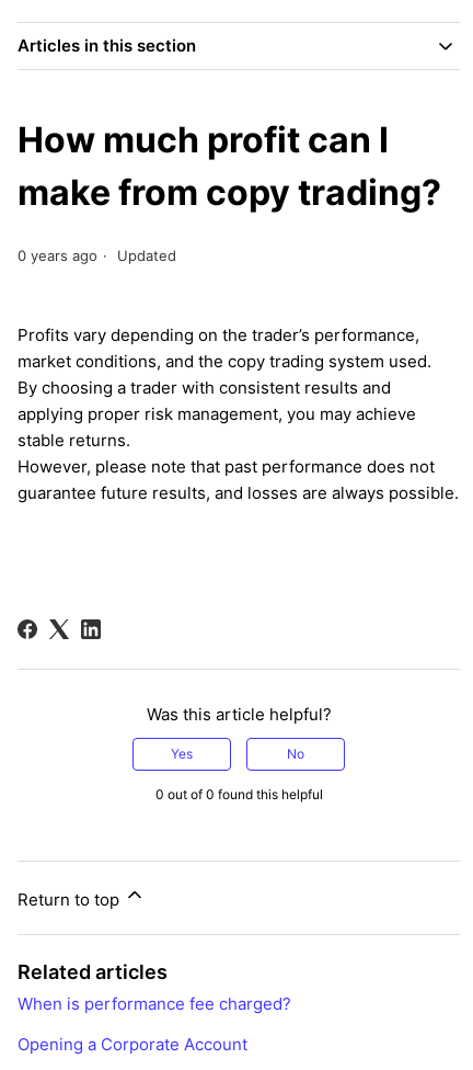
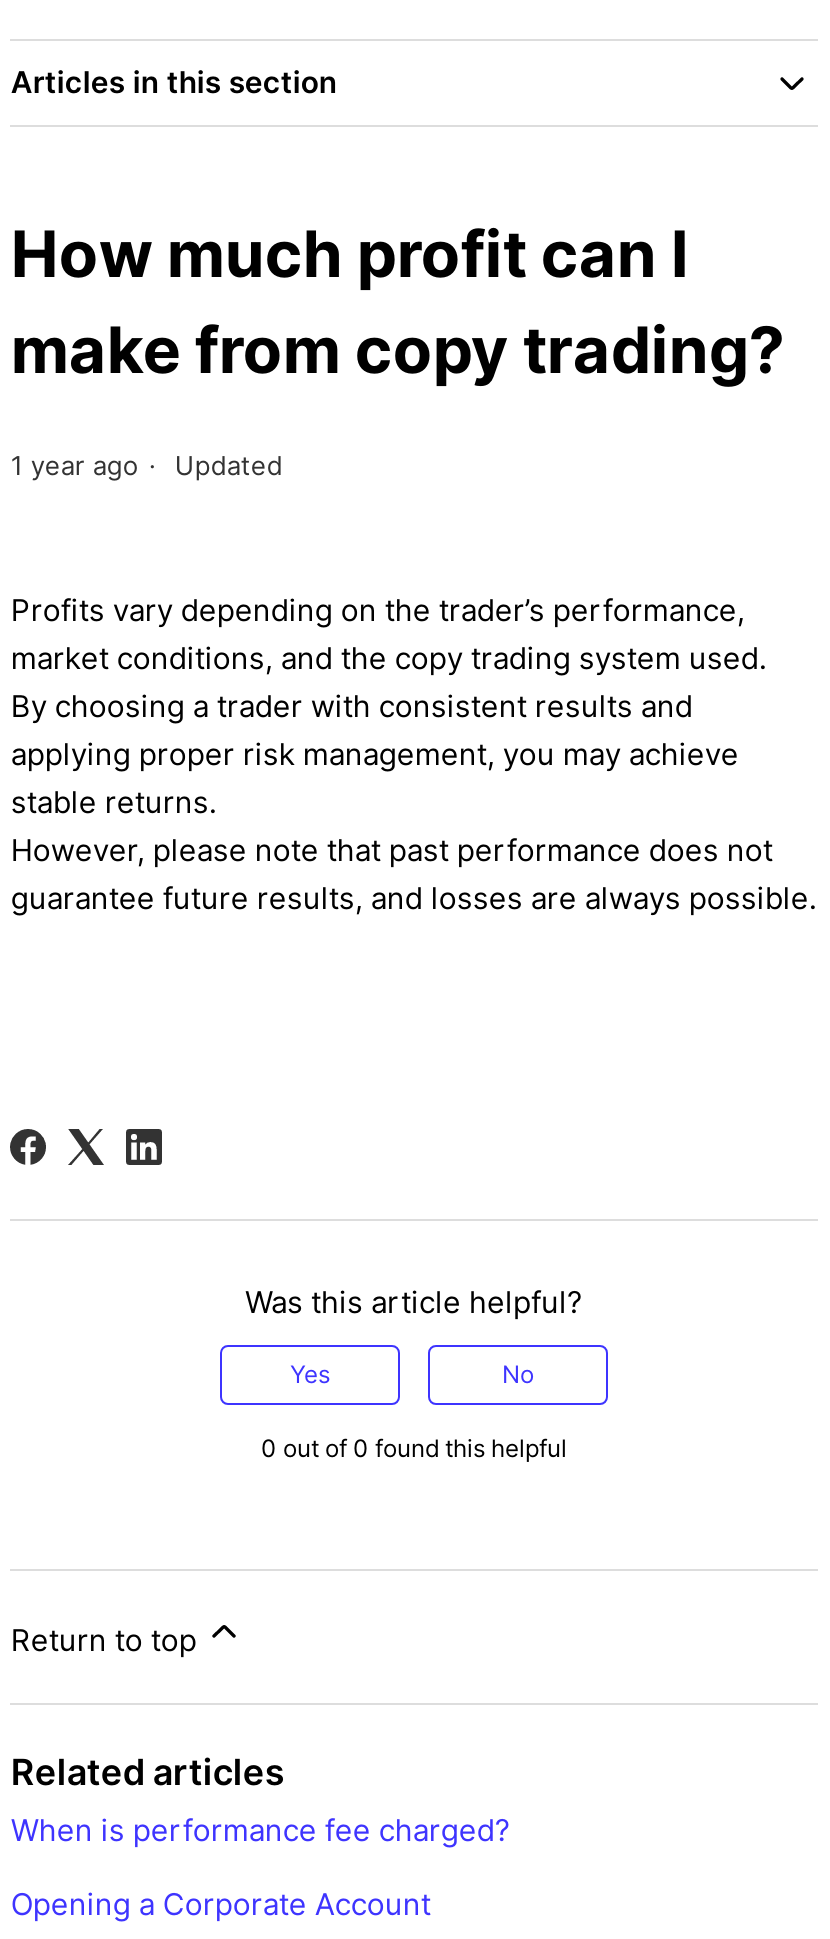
- 0 years ago Updated
+ 1 year ago Updated
